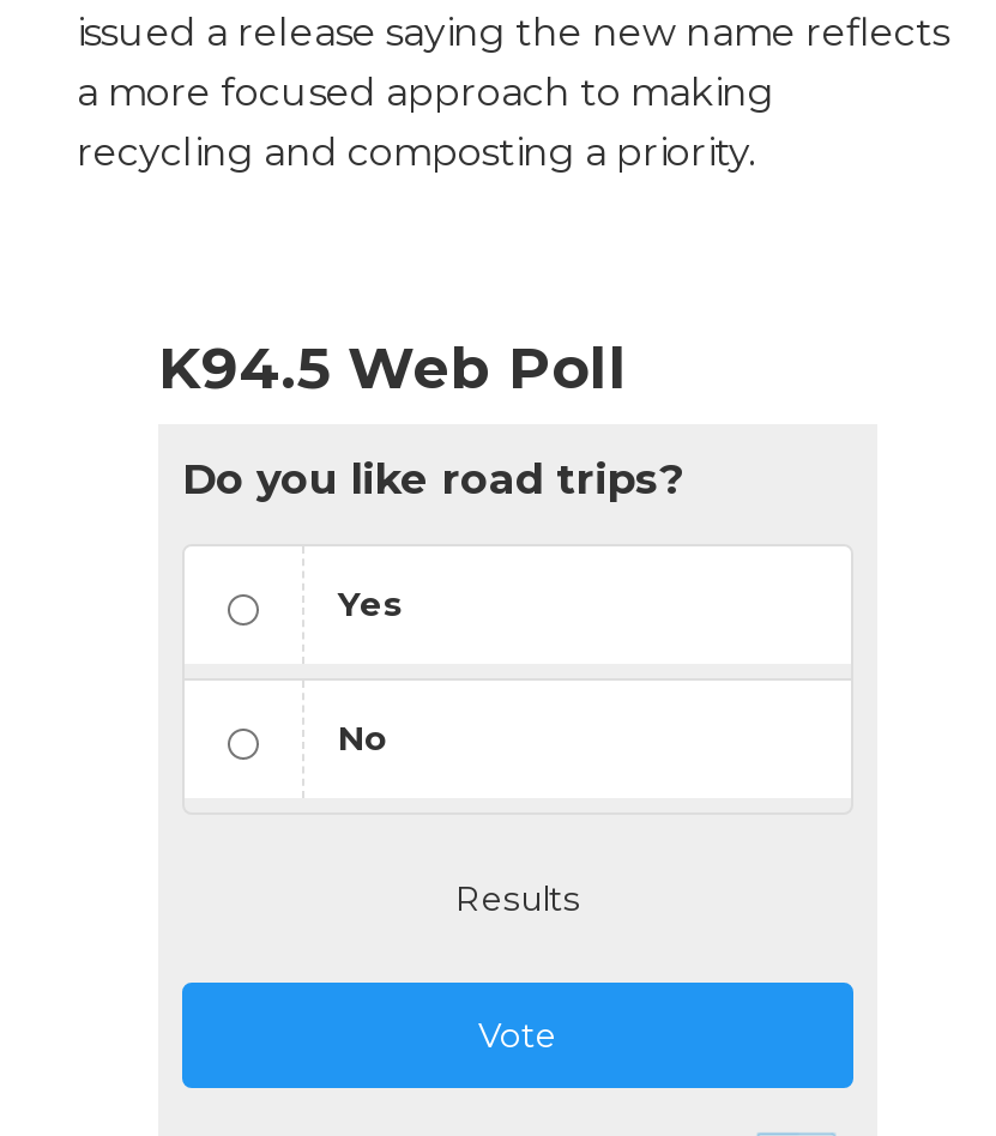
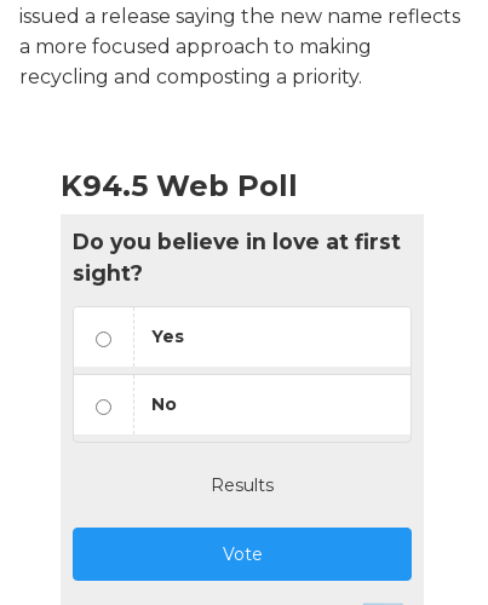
- Do you like road trips?
+ Do you believe in love at first
+ sight?
